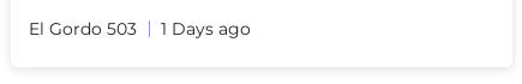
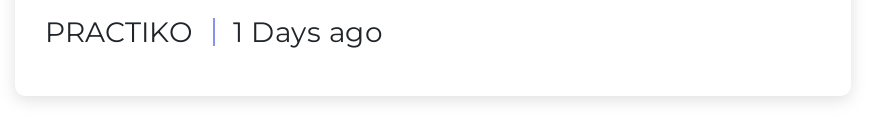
- El Gordo 503
+ PRACTIKO
